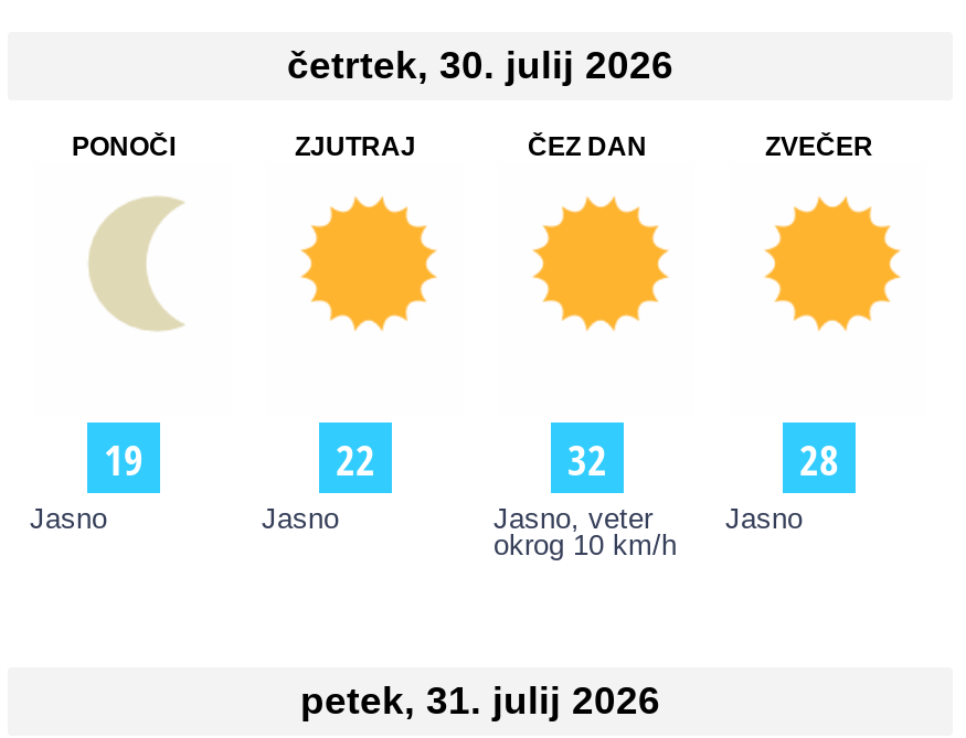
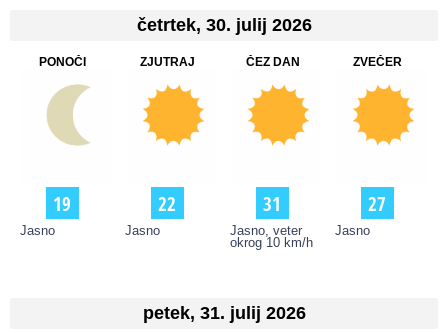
- 32
+ 31

- 28
+ 27
